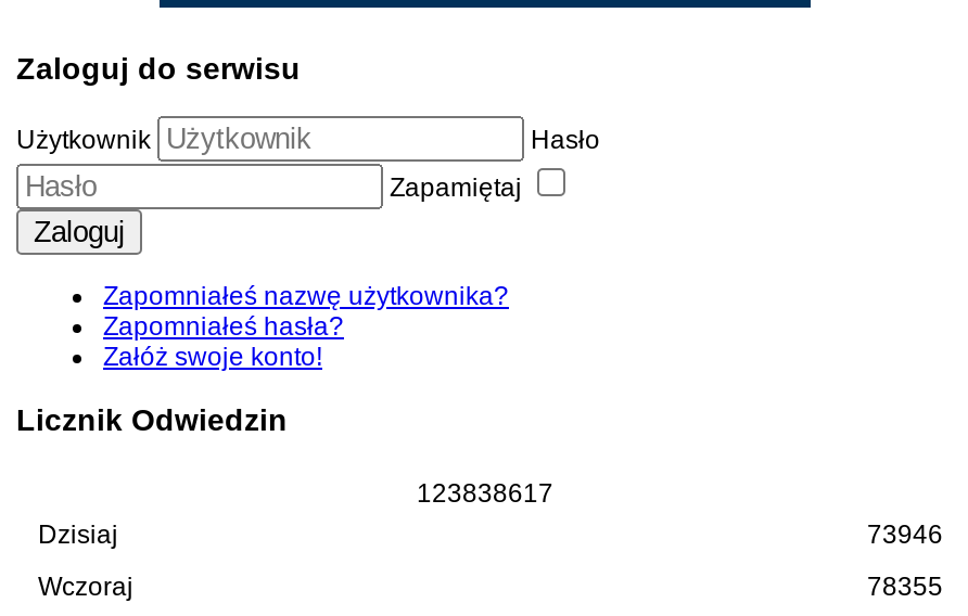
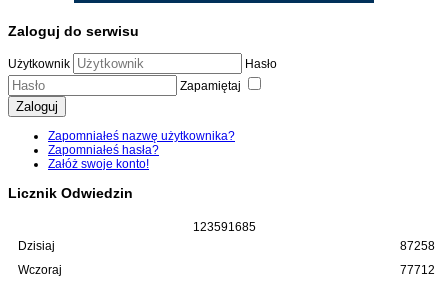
- 123838617
+ 123591685

- 73946
+ 87258

- 78355
+ 77712
